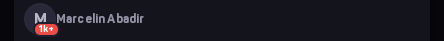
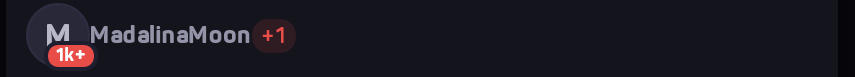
- Marcelin Abadir
+ MadalinaMoon +1
